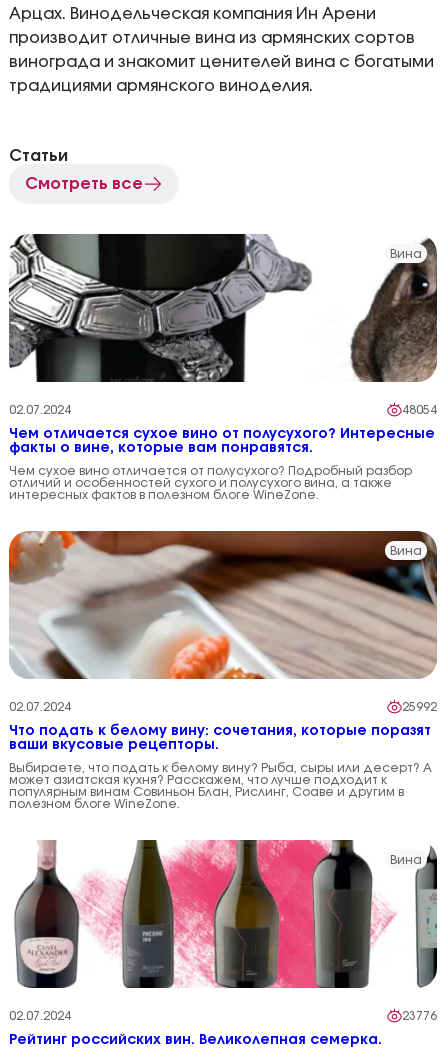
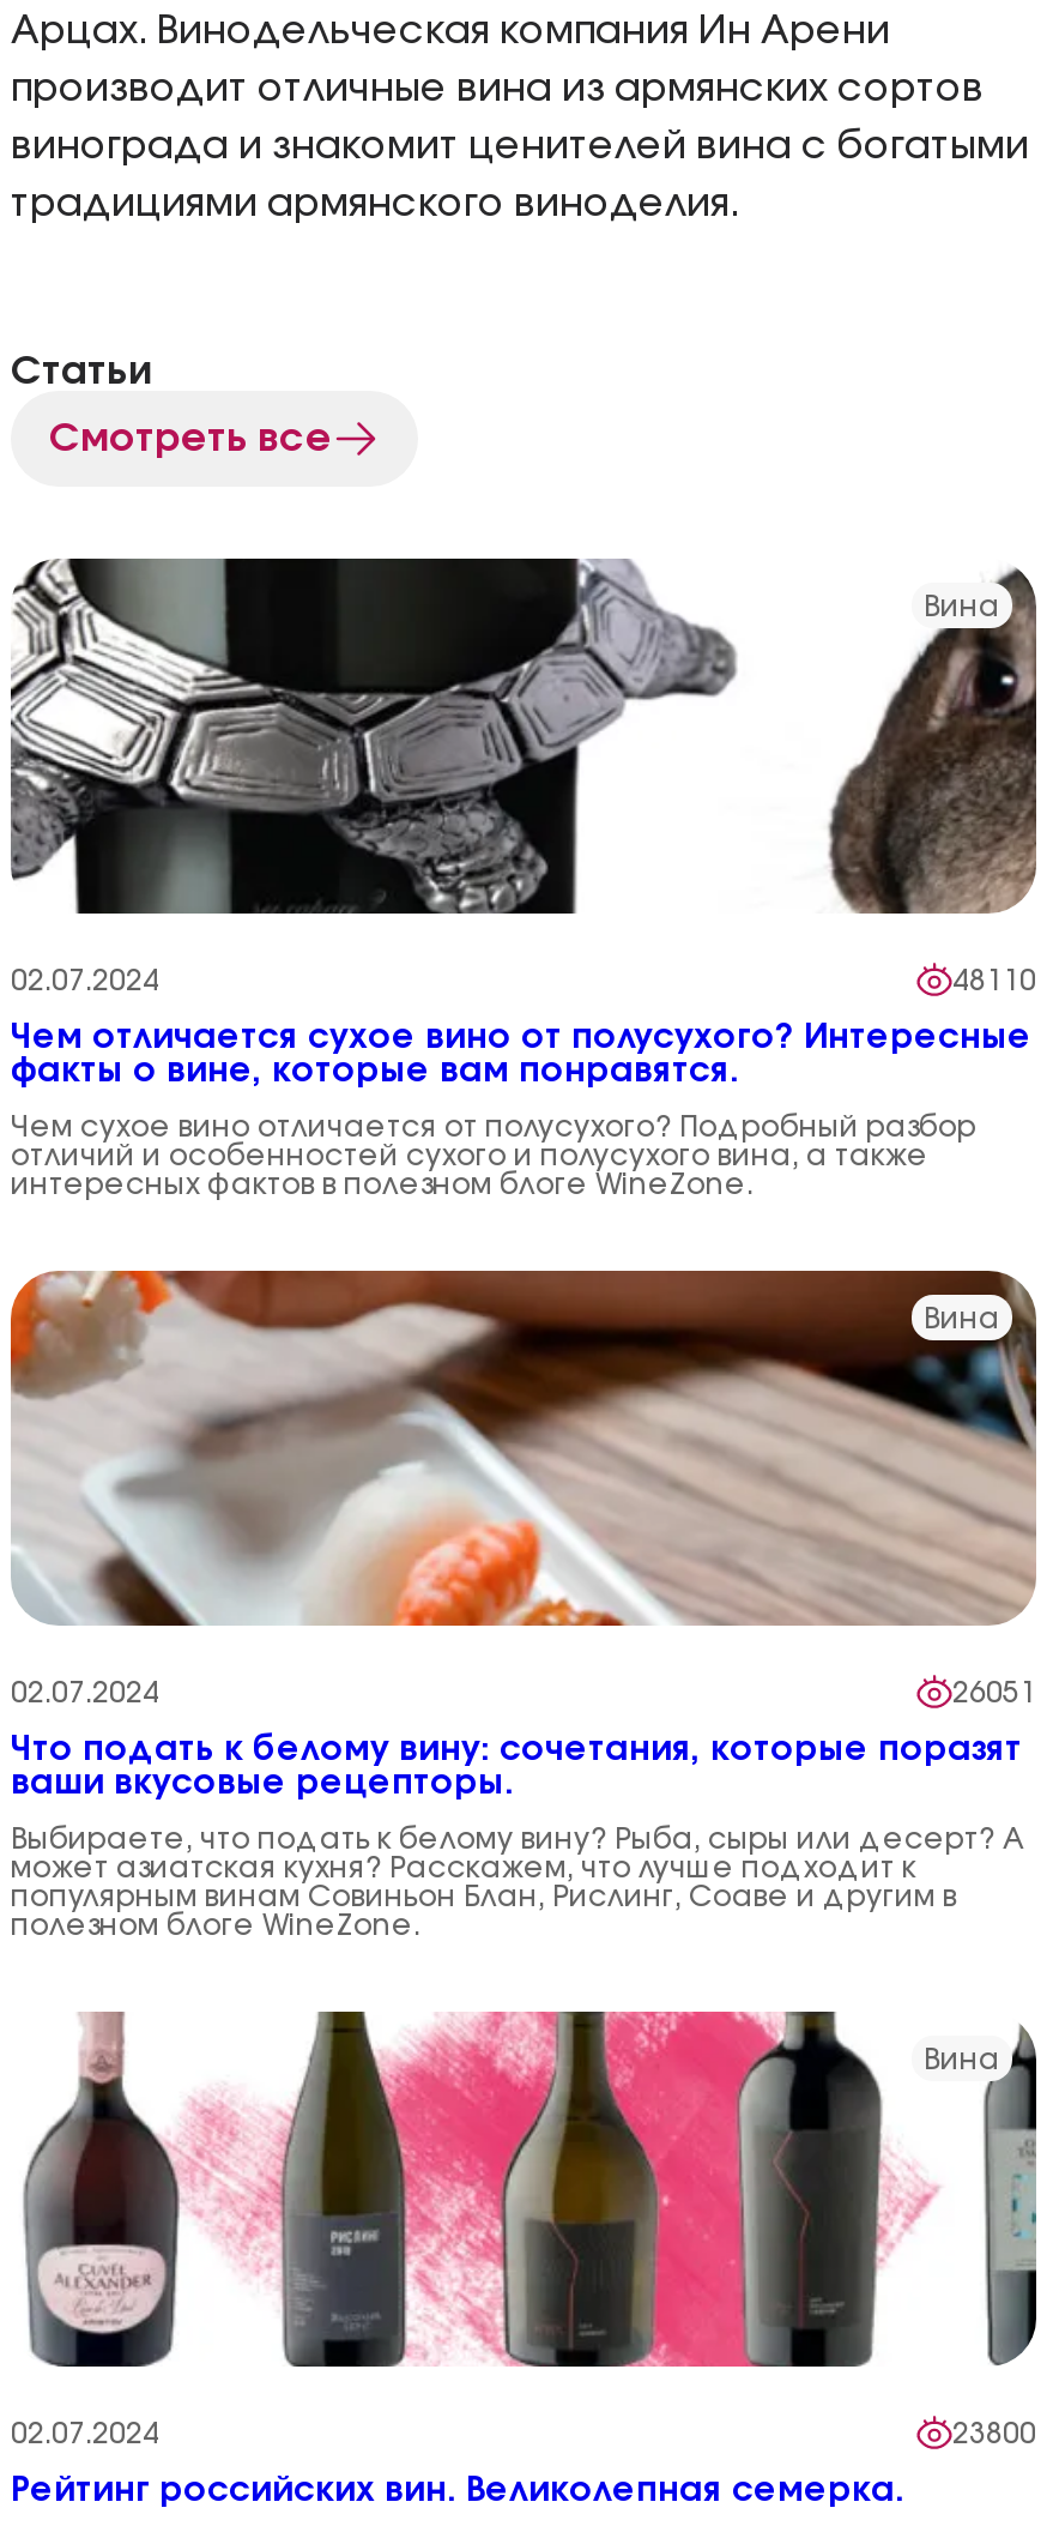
- 48054
+ 48110

- 25992
+ 26051

- 23776
+ 23800
